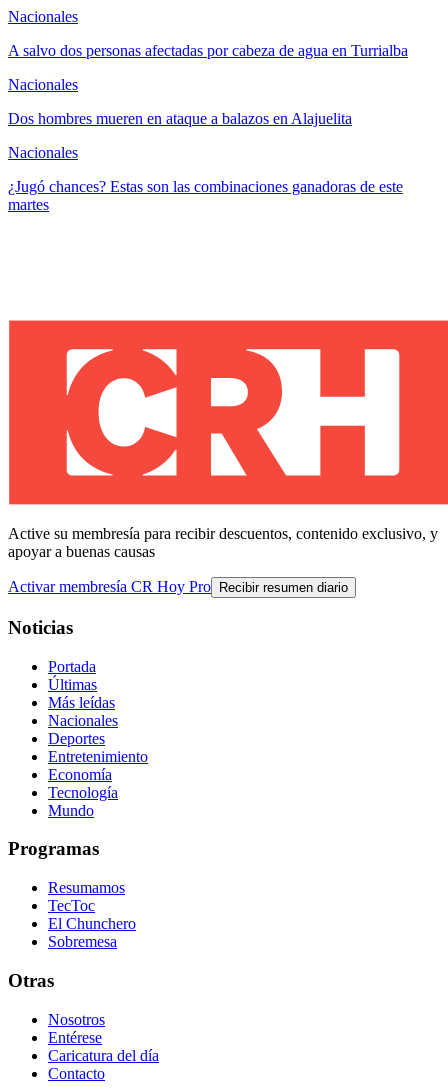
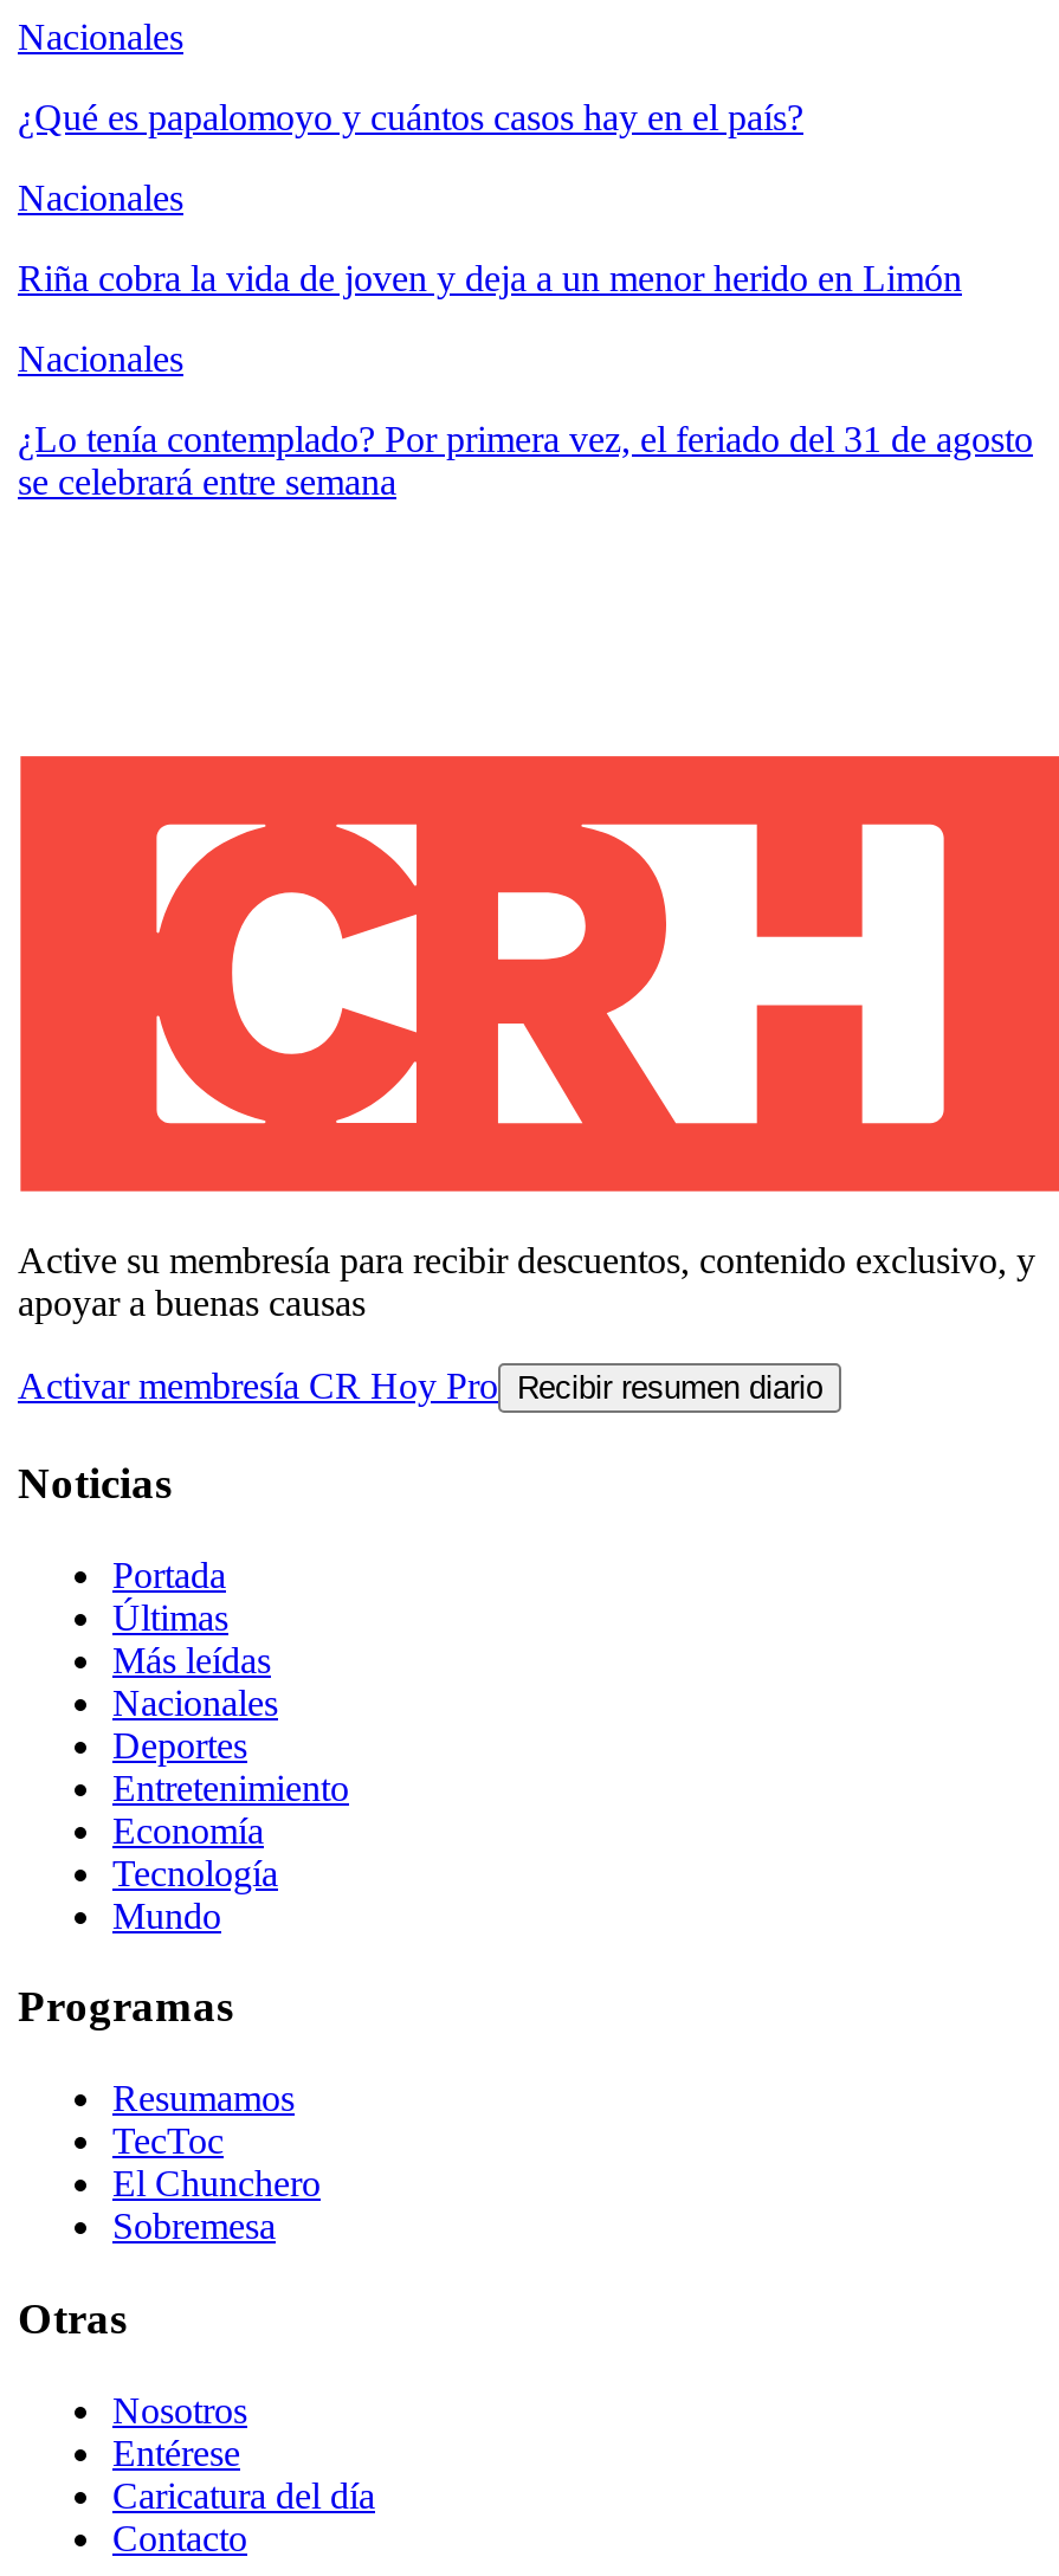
- A salvo dos personas afectadas por cabeza de agua en Turrialba
+ ¿Qué es papalomoyo y cuántos casos hay en el país?

- Dos hombres mueren en ataque a balazos en Alajuelita
+ Riña cobra la vida de joven y deja a un menor herido en Limón

- ¿Jugó chances? Estas son las combinaciones ganadoras de este
- martes
+ ¿Lo tenía contemplado? Por primera vez, el feriado del 31 de agosto
+ se celebrará entre semana
